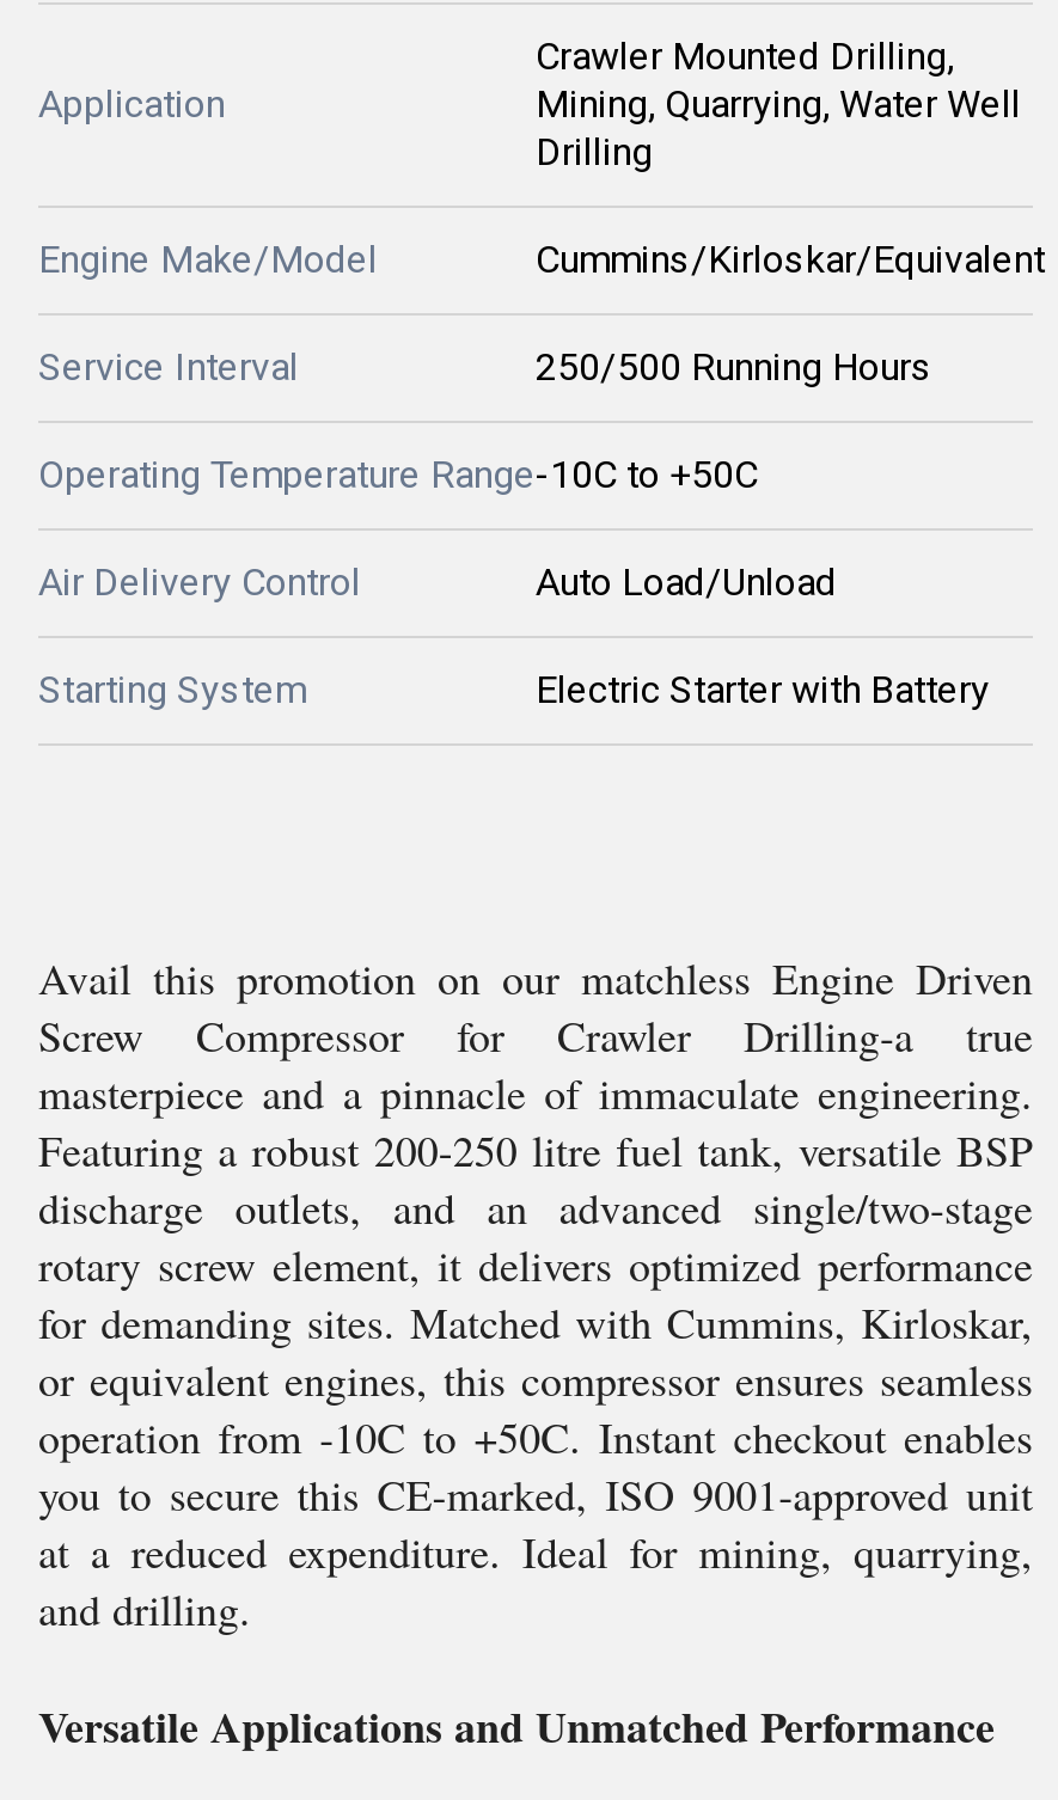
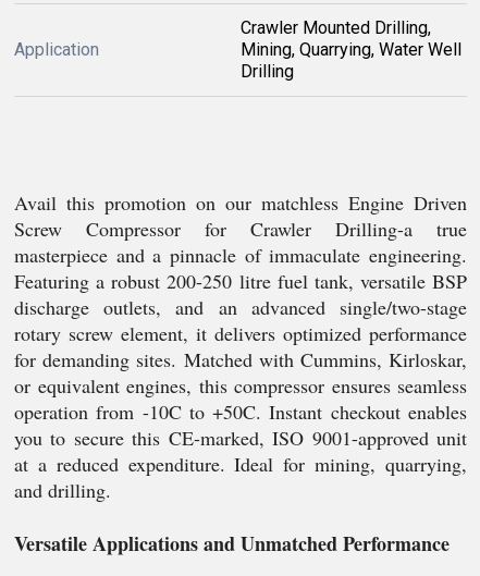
- Engine Make/Model
- Cummins/Kirloskar/Equivalent
- Service Interval
- 250/500 Running Hours
- Operating Temperature Range-10C to +50C
- Air Delivery Control
- Auto Load/Unload
- Starting System
- Electric Starter with Battery
